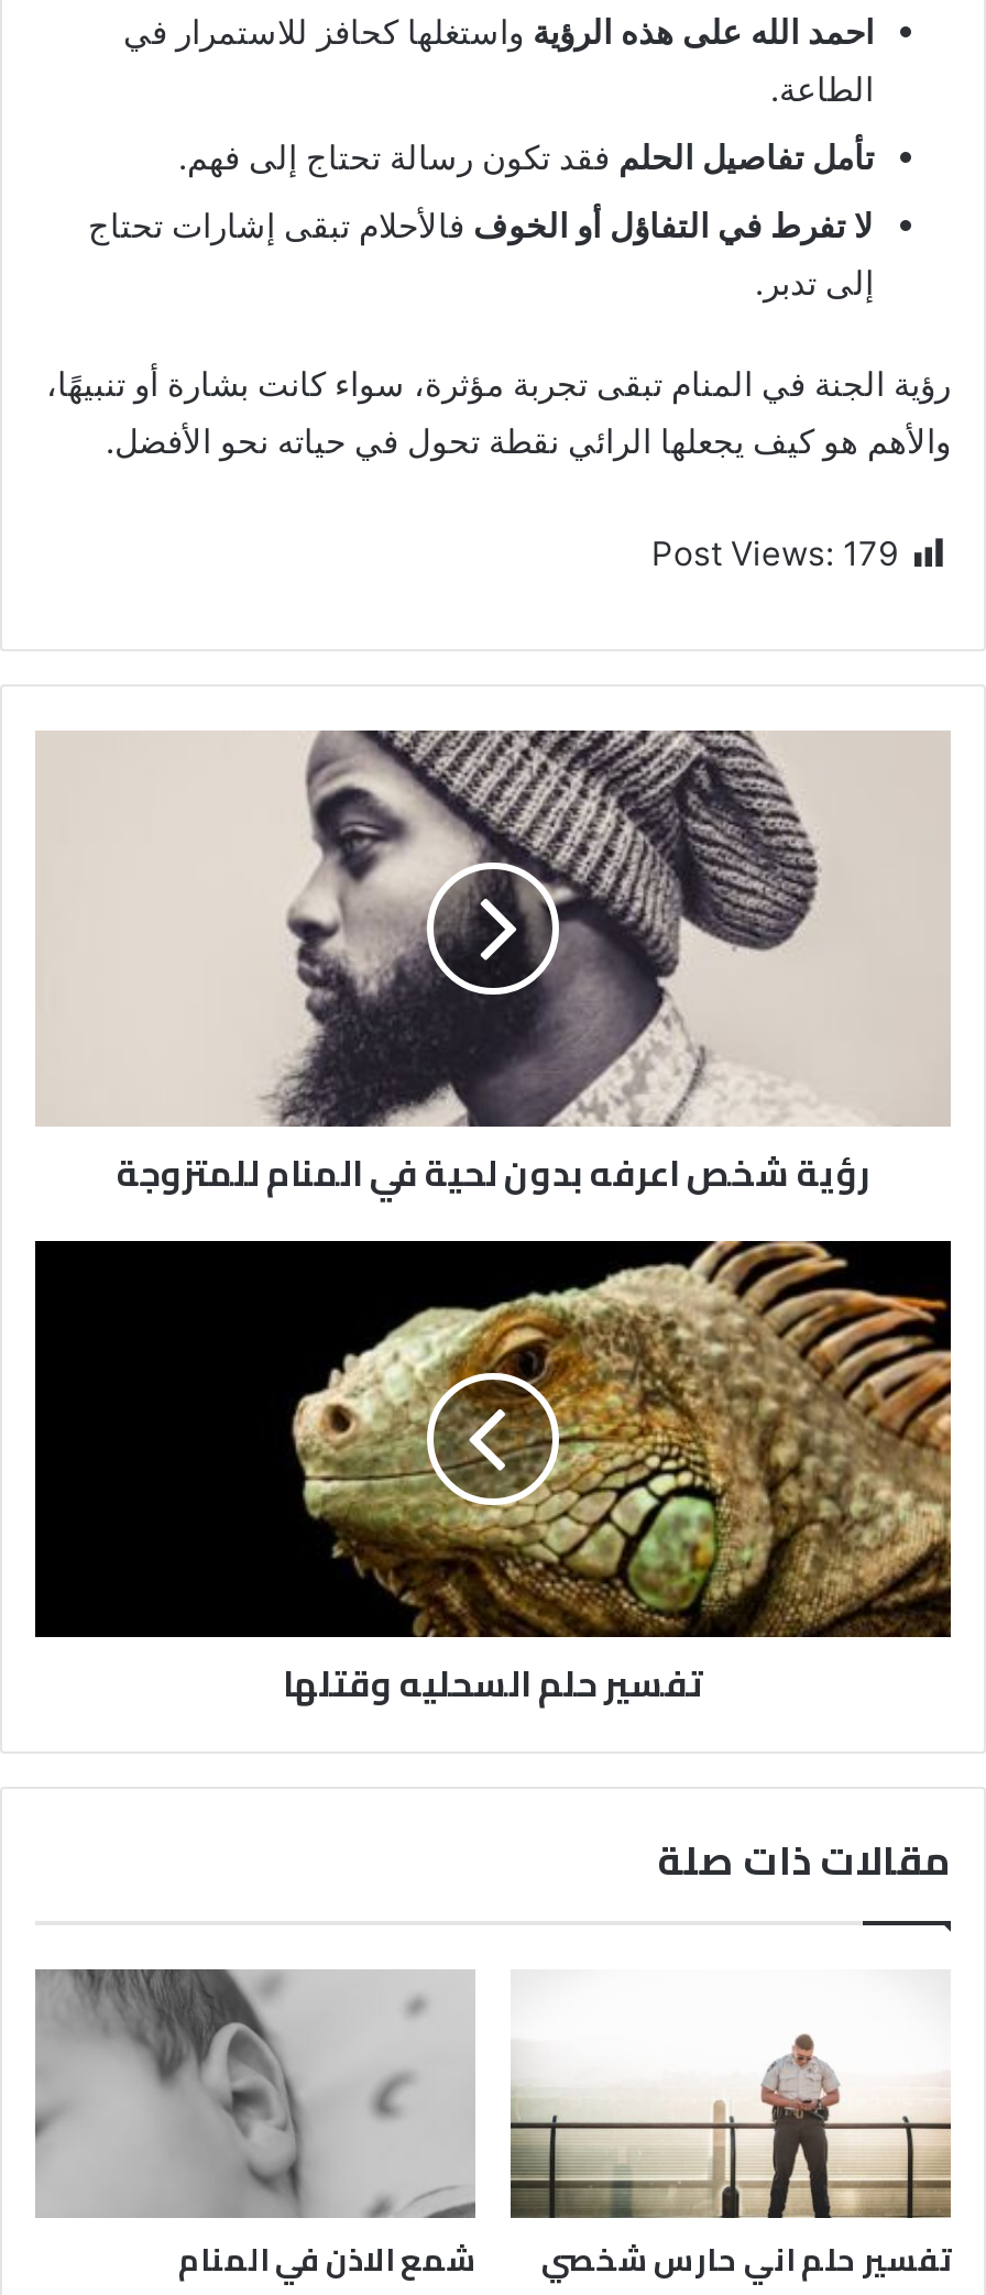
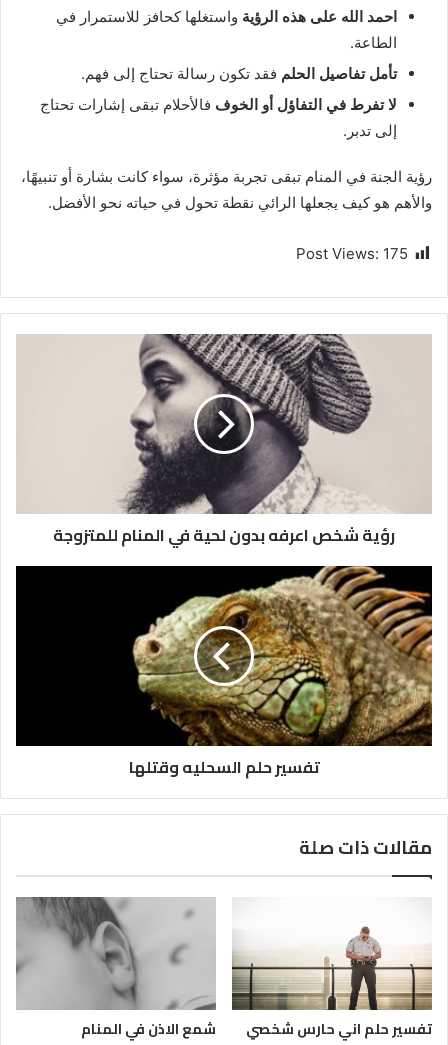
- Post Views: 179
+ Post Views: 175
